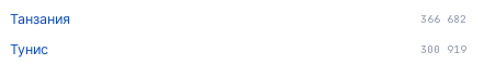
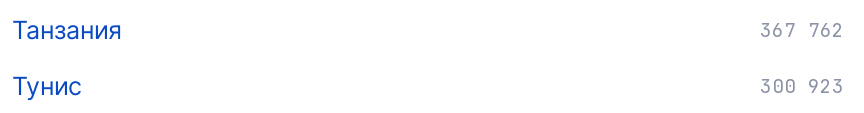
- 366 682
+ 367 762

- 300 919
+ 300 923
